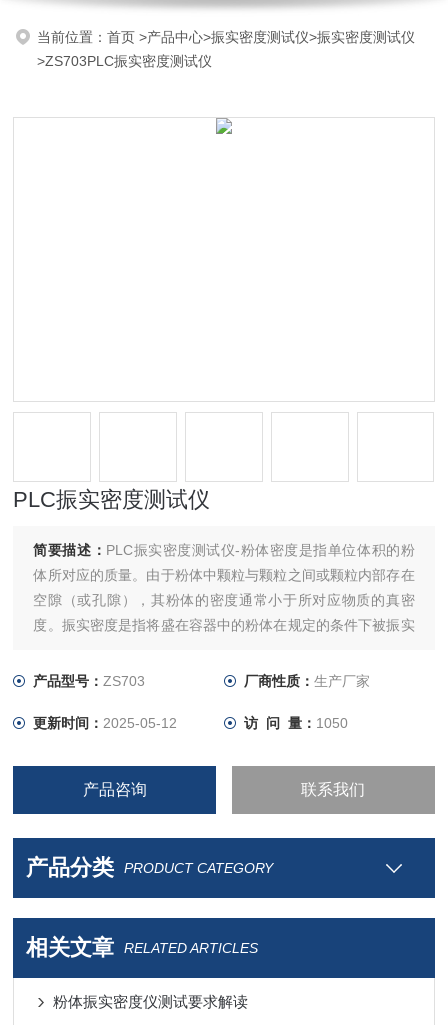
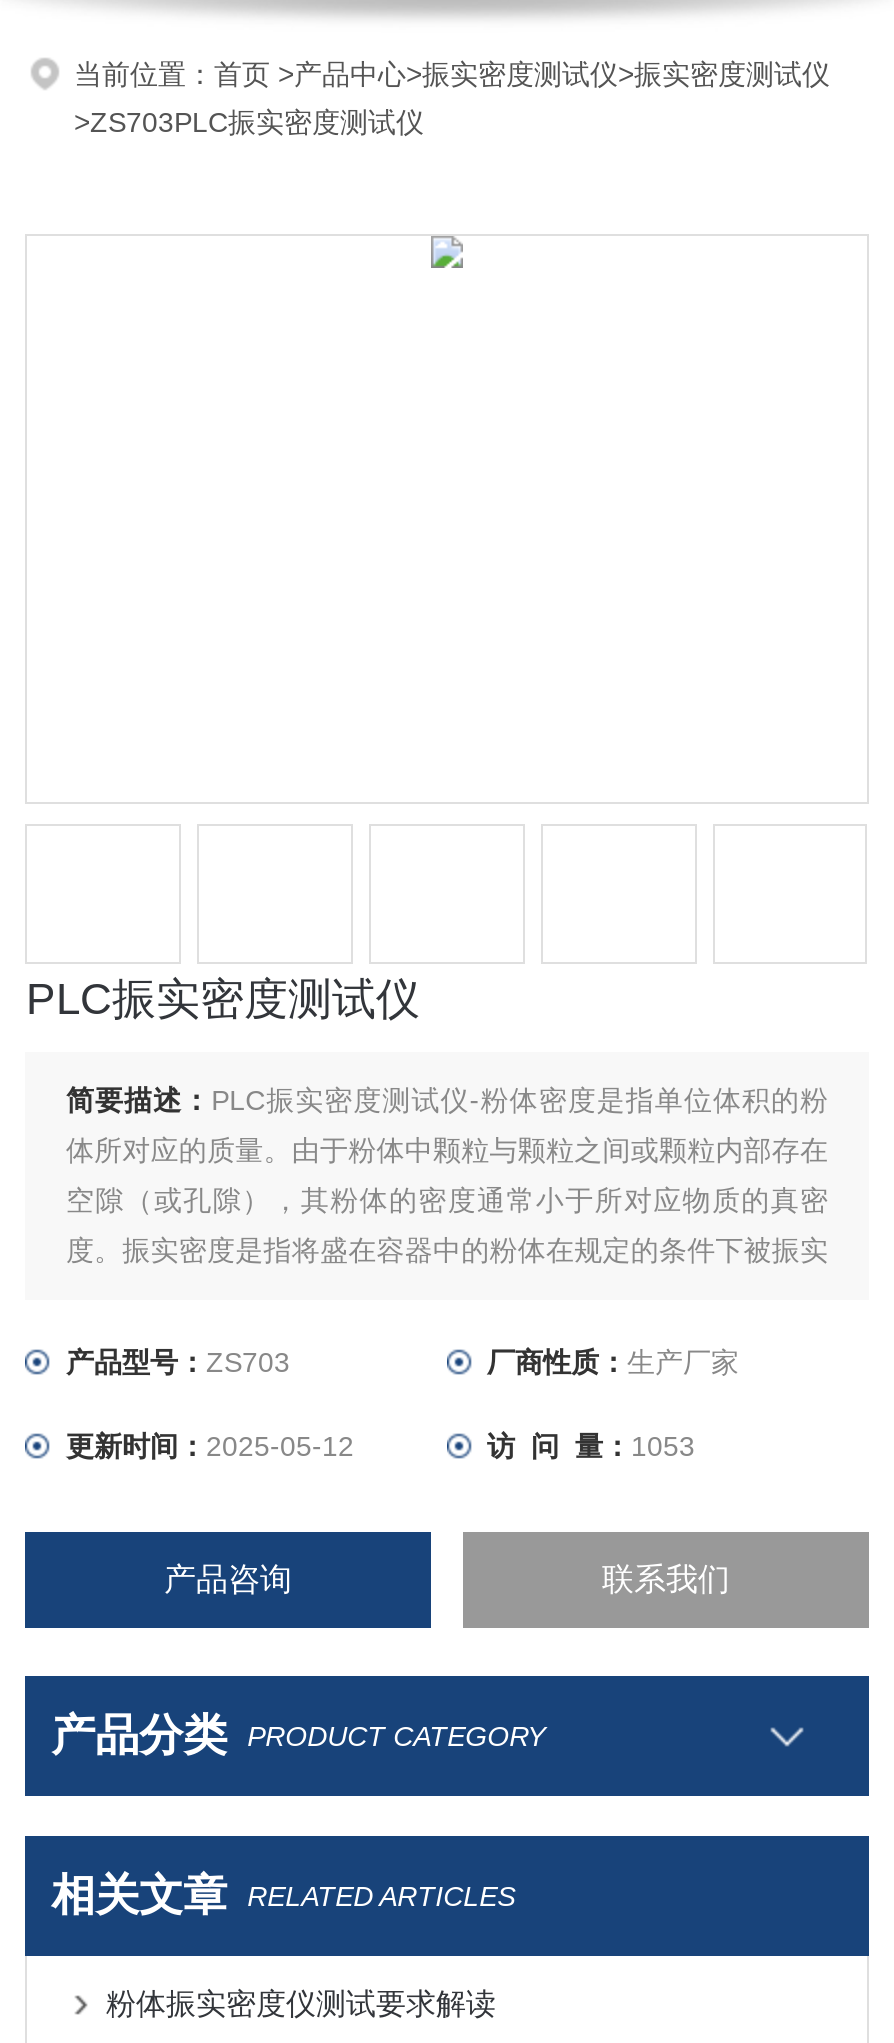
- 访 问 量：1050
+ 访 问 量：1053
